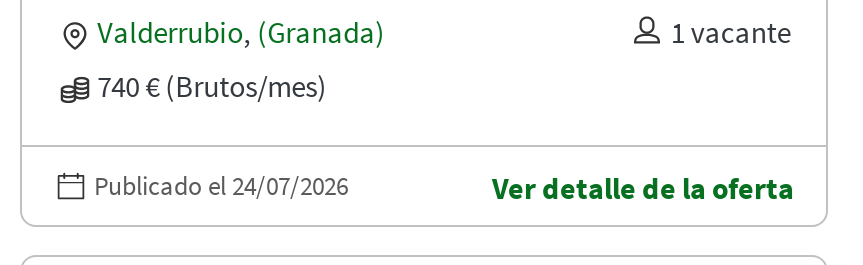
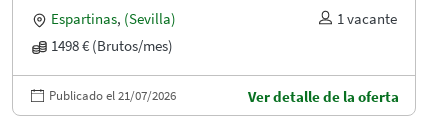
- Valderrubio, (Granada)
+ Espartinas, (Sevilla)

- 740 € (Brutos/mes)
+ 1498 € (Brutos/mes)

- Publicado el 24/07/2026
+ Publicado el 21/07/2026
